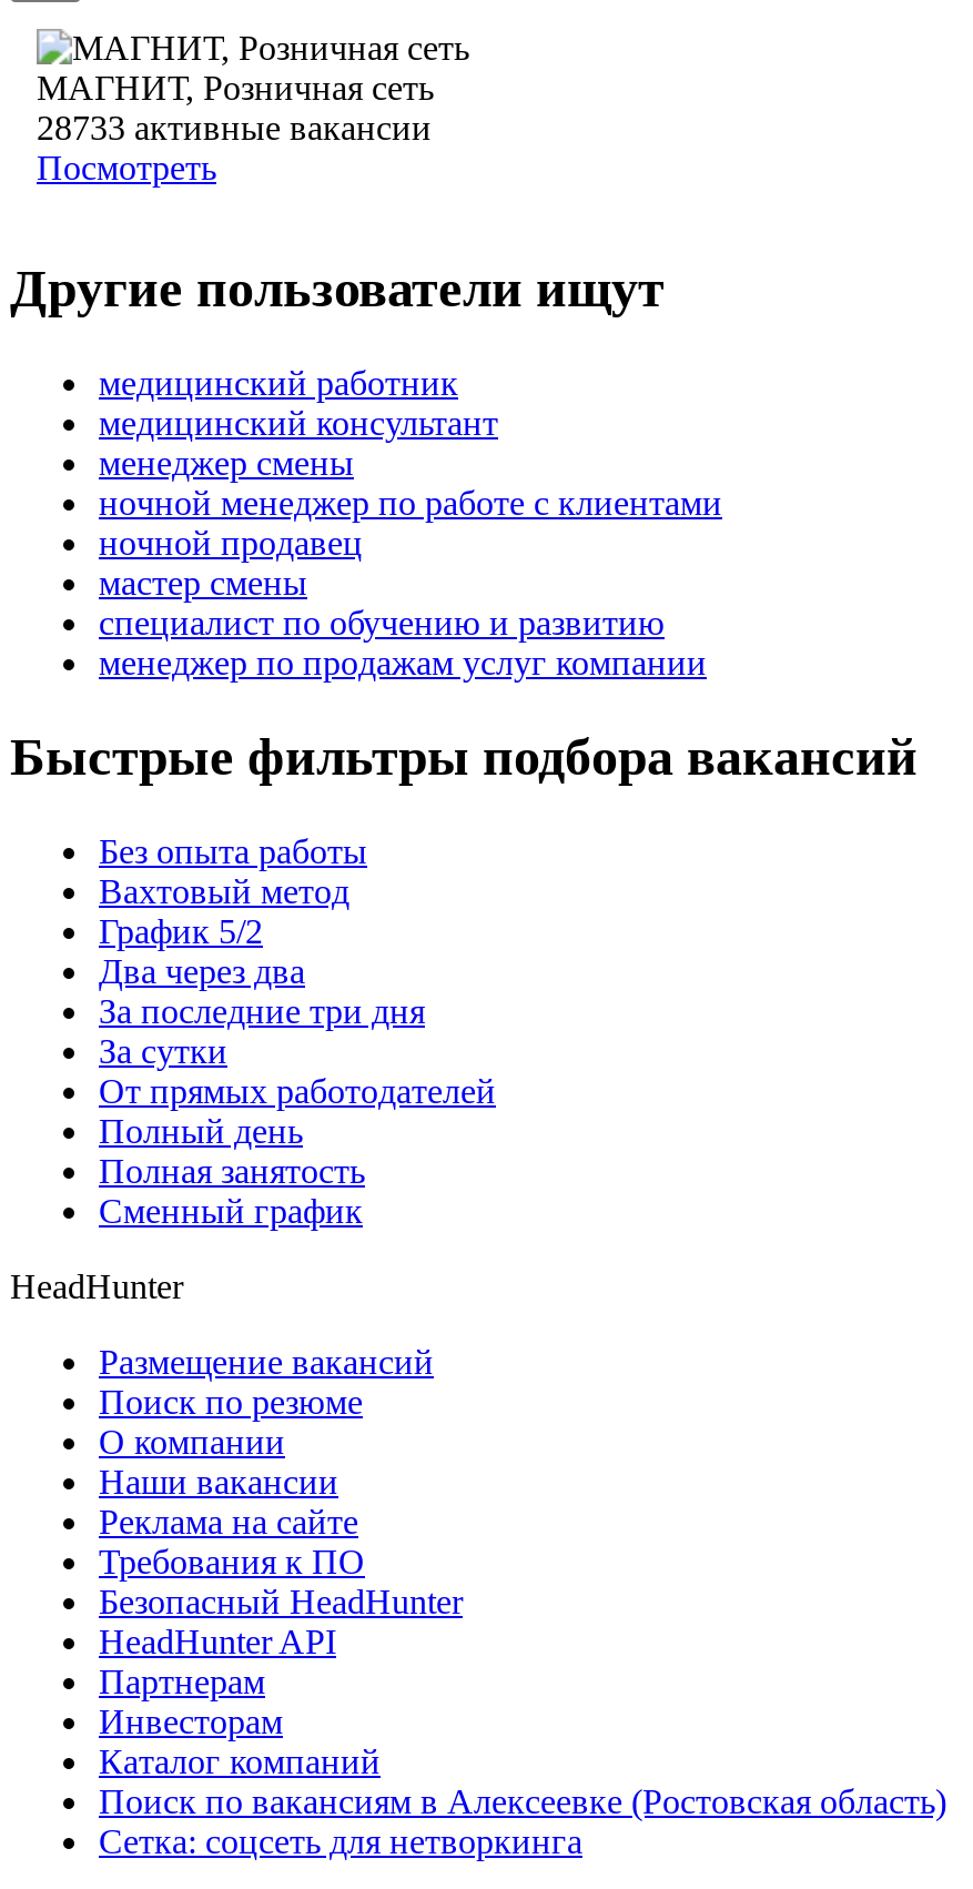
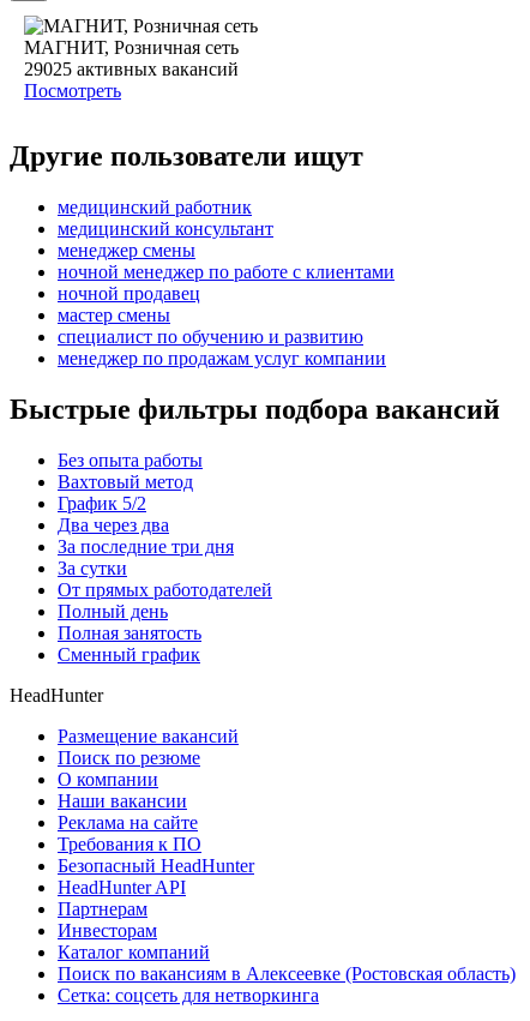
- 28733 активные вакансии
+ 29025 активных вакансий
